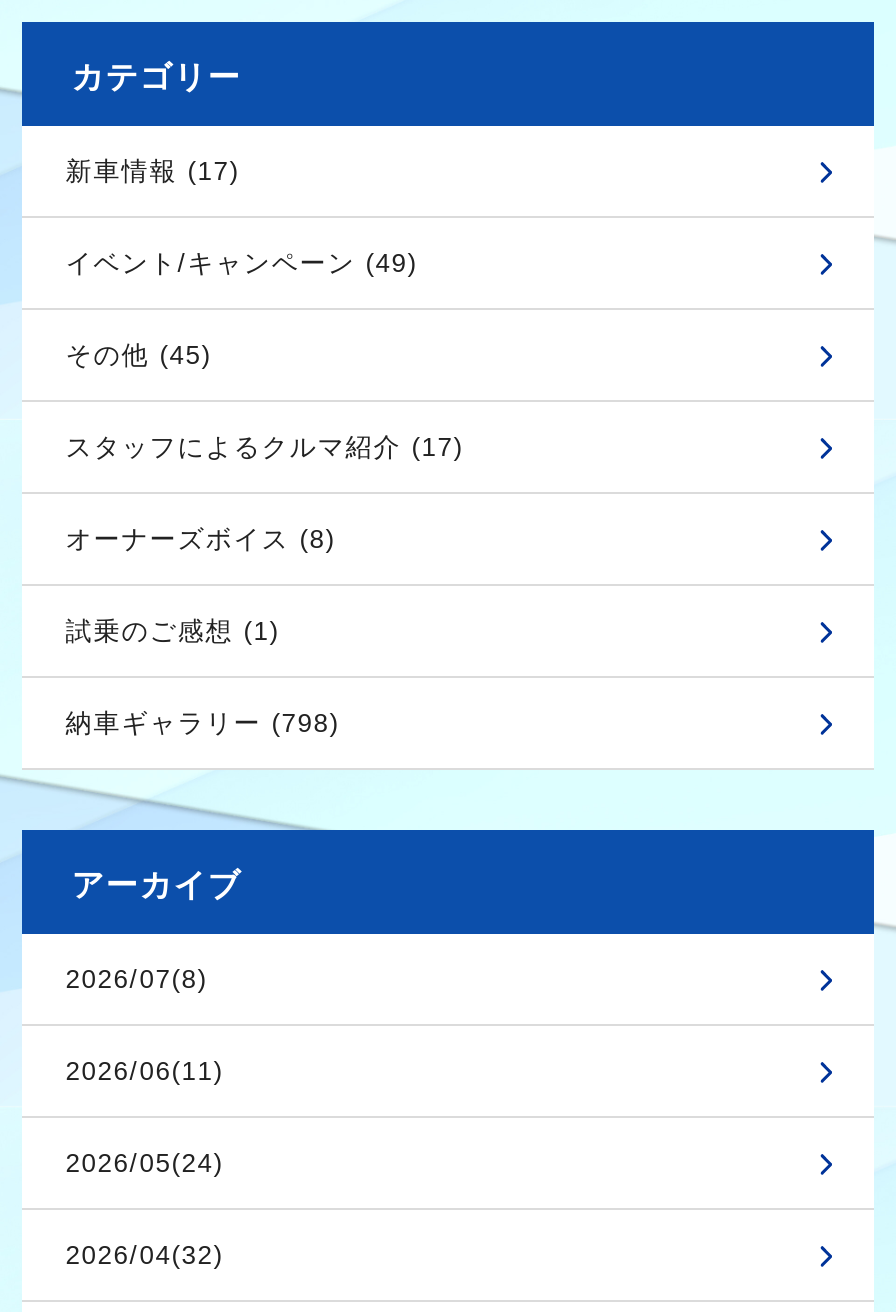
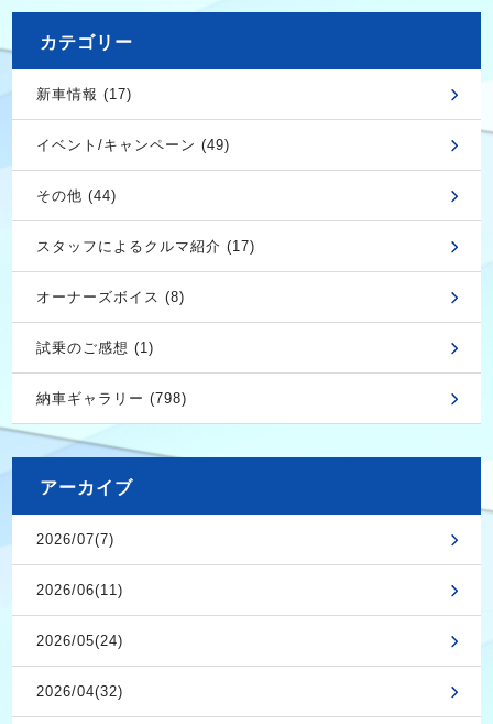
- その他 (45)
+ その他 (44)

- 2026/07(8)
+ 2026/07(7)
